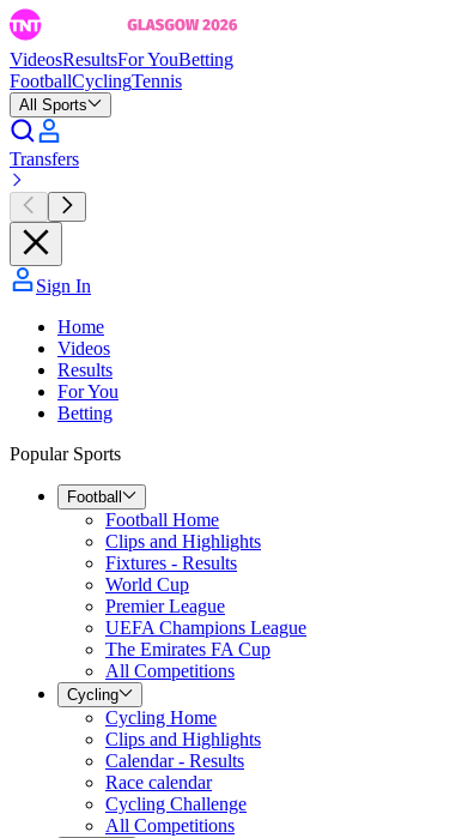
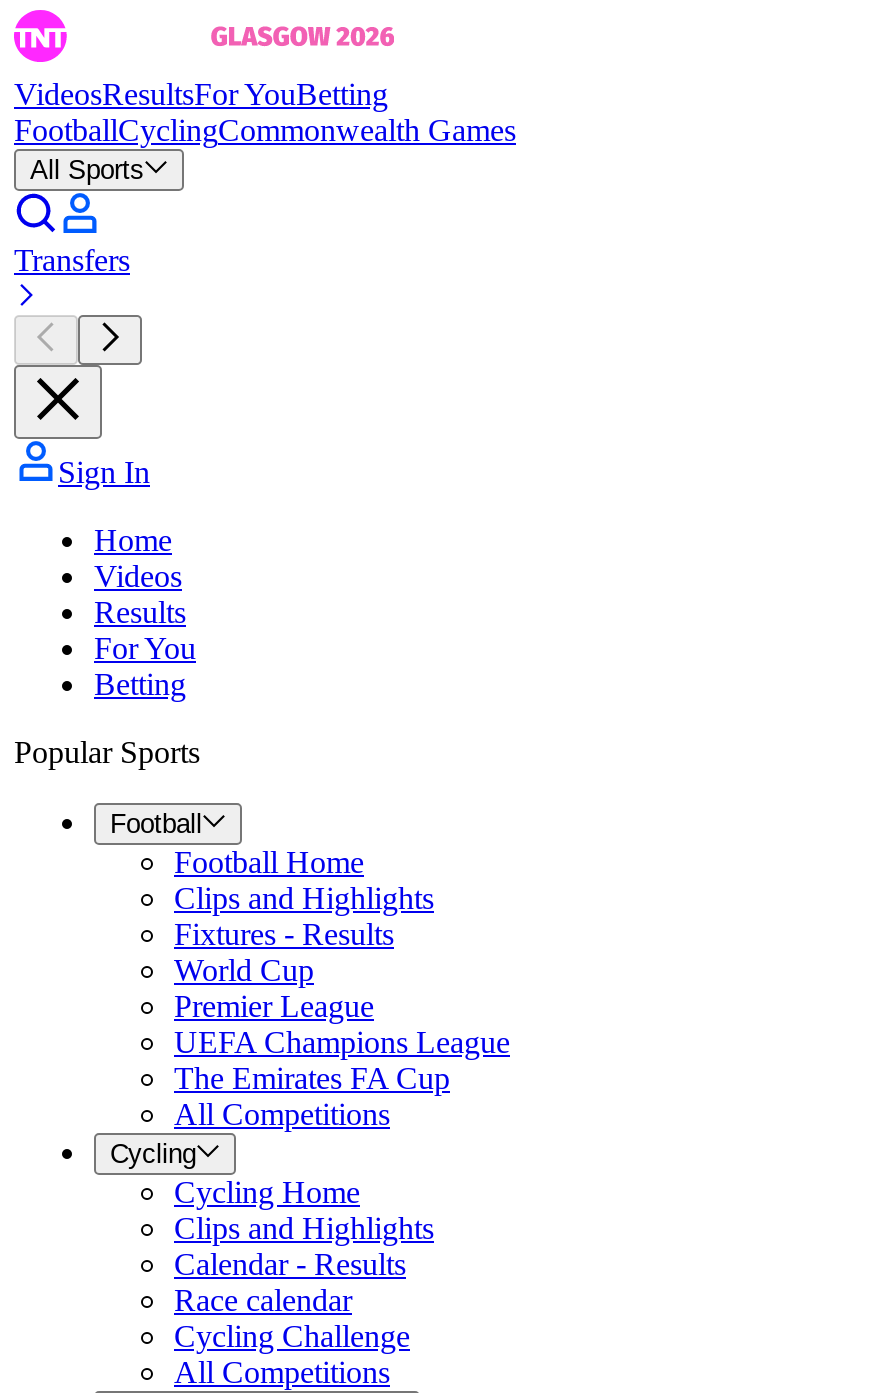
- FootballCyclingTennis
+ FootballCyclingCommonwealth Games
